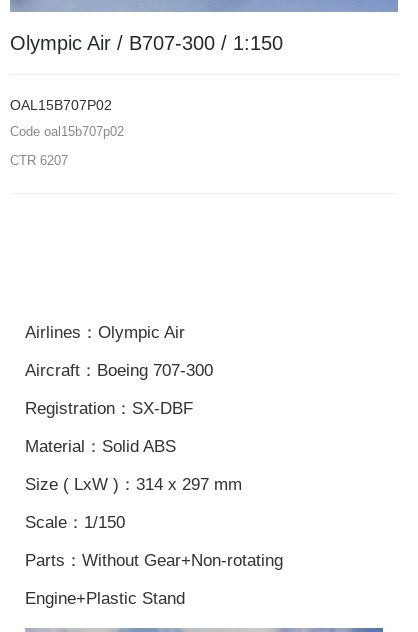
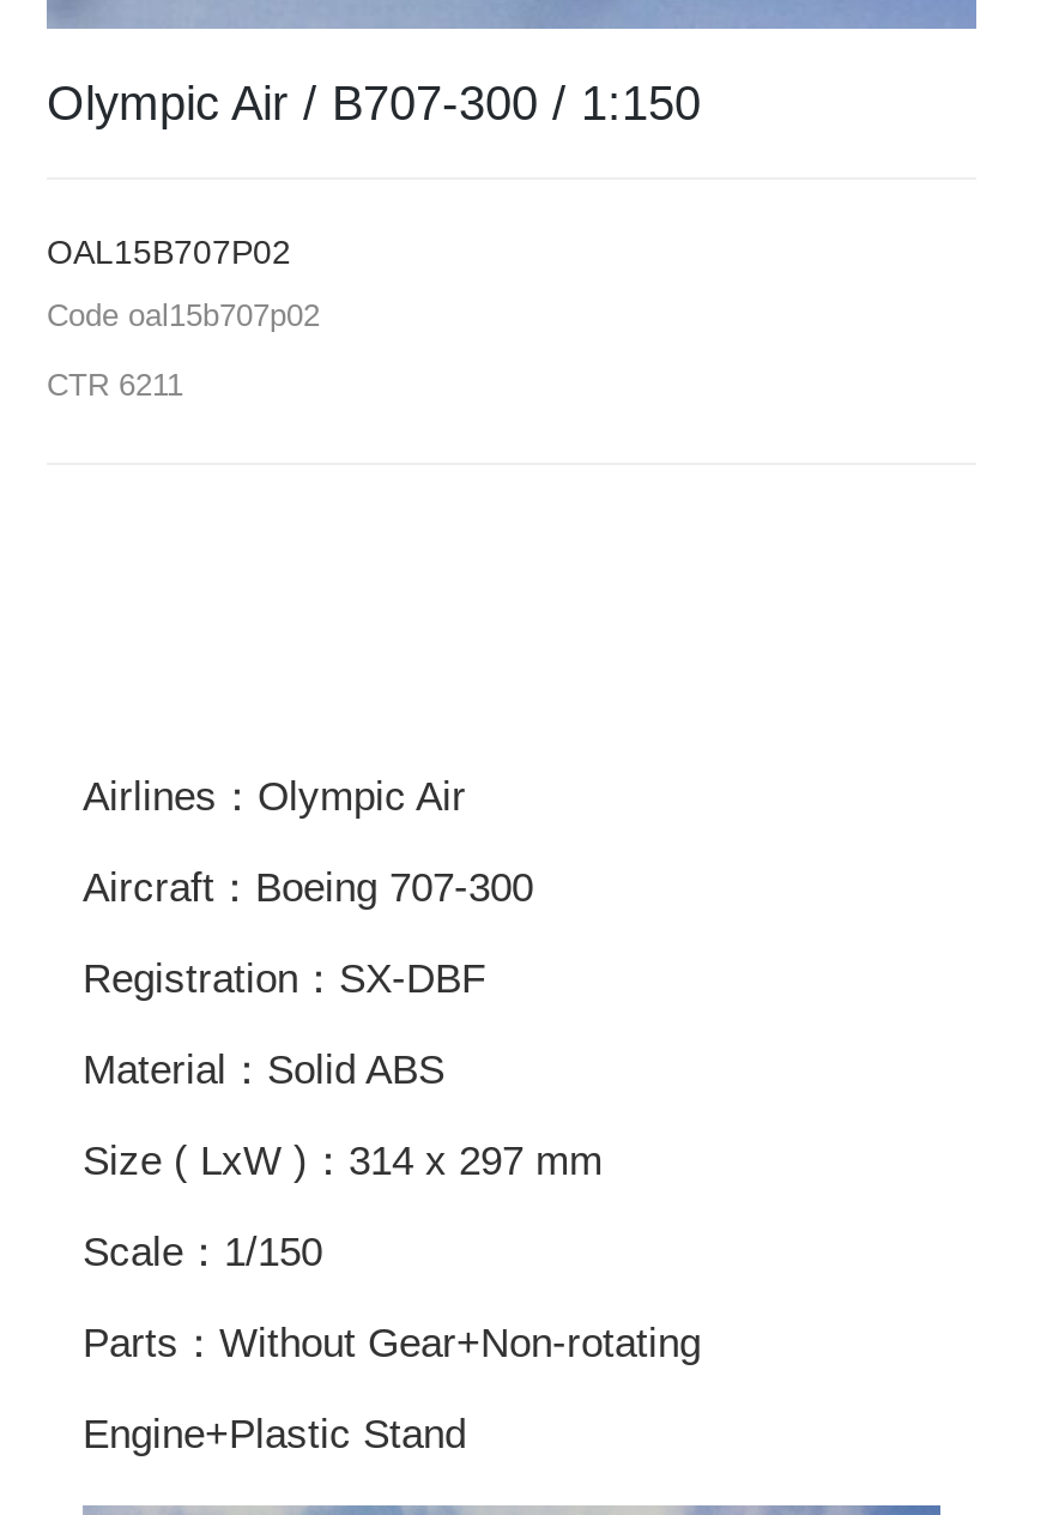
- CTR 6207
+ CTR 6211
